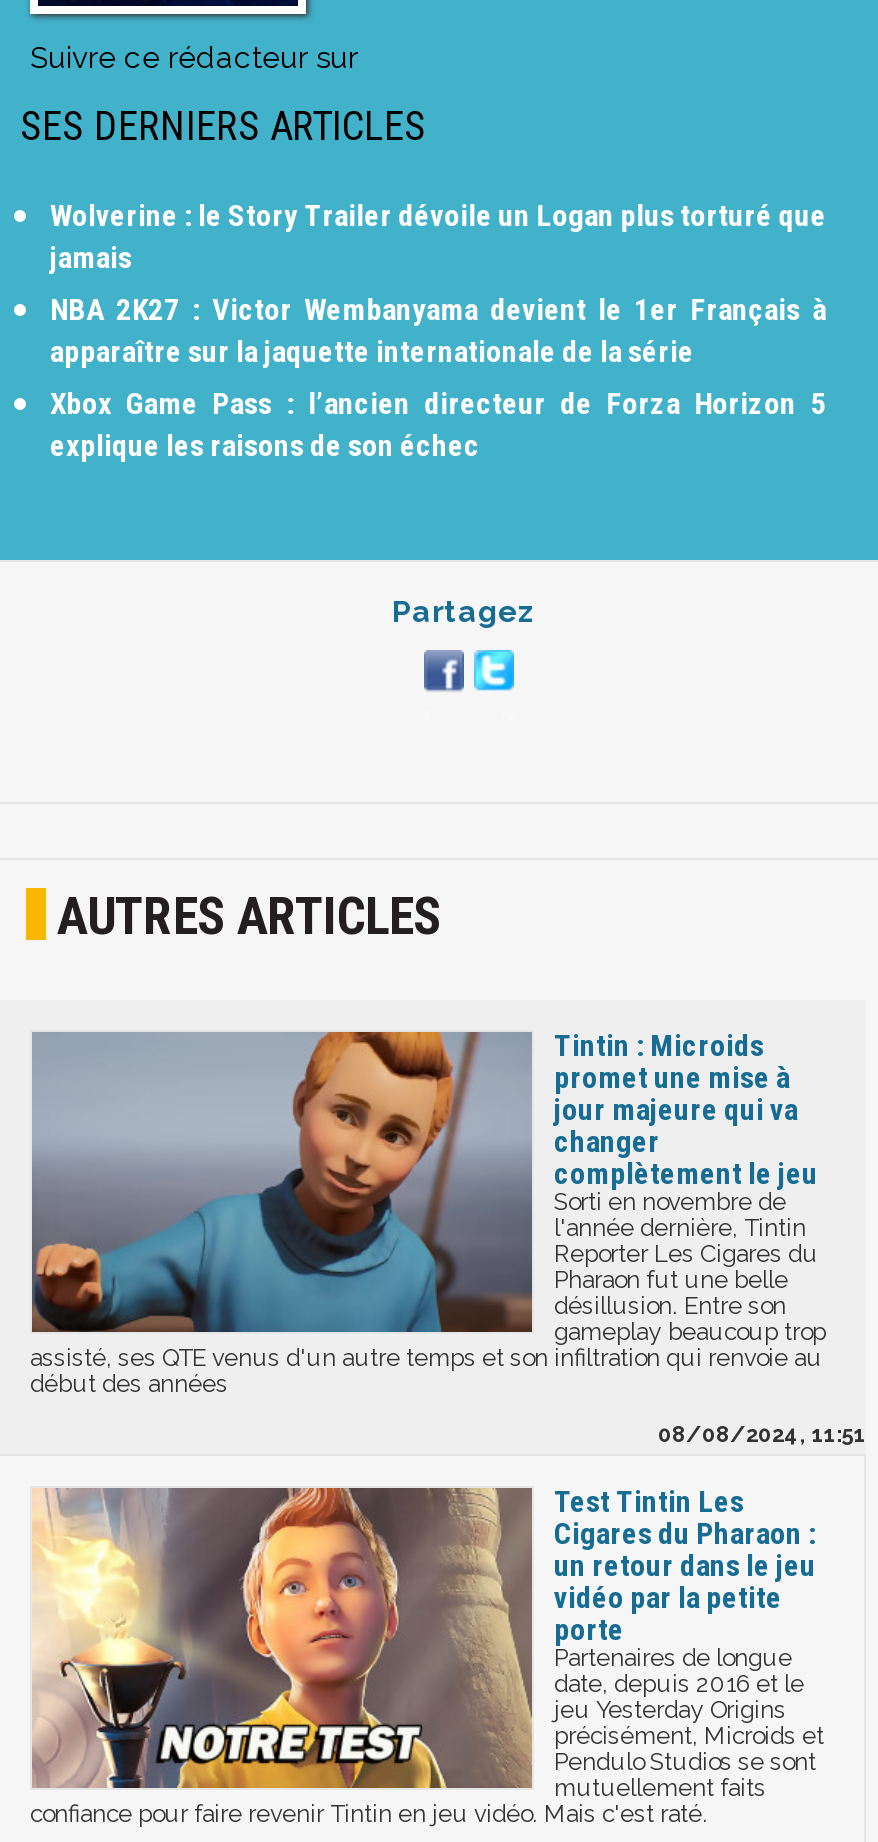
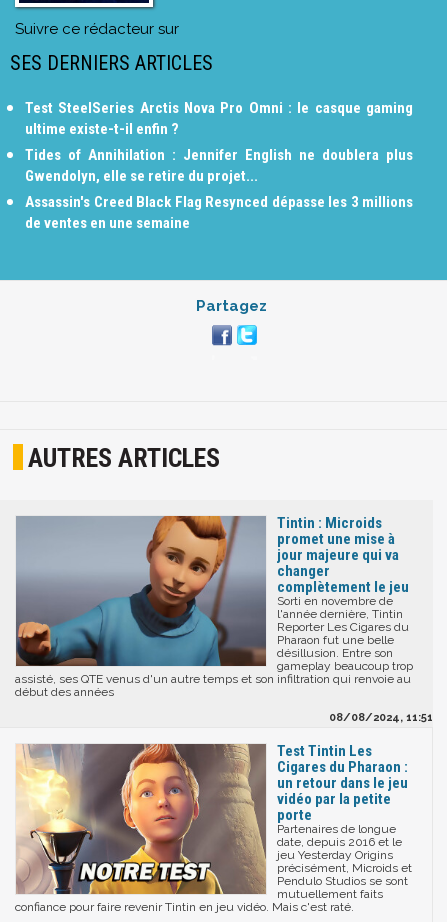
- Wolverine : le Story Trailer dévoile un Logan plus torturé que
- jamais
- NBA 2K27 : Victor Wembanyama devient le 1er Français à
- apparaître sur la jaquette internationale de la série
- Xbox Game Pass : l’ancien directeur de Forza Horizon 5
- explique les raisons de son échec
+ Test SteelSeries Arctis Nova Pro Omni : le casque gaming
+ ultime existe-t-il enfin ?
+ Tides of Annihilation : Jennifer English ne doublera plus
+ Gwendolyn, elle se retire du projet...
+ Assassin's Creed Black Flag Resynced dépasse les 3 millions
+ de ventes en une semaine
